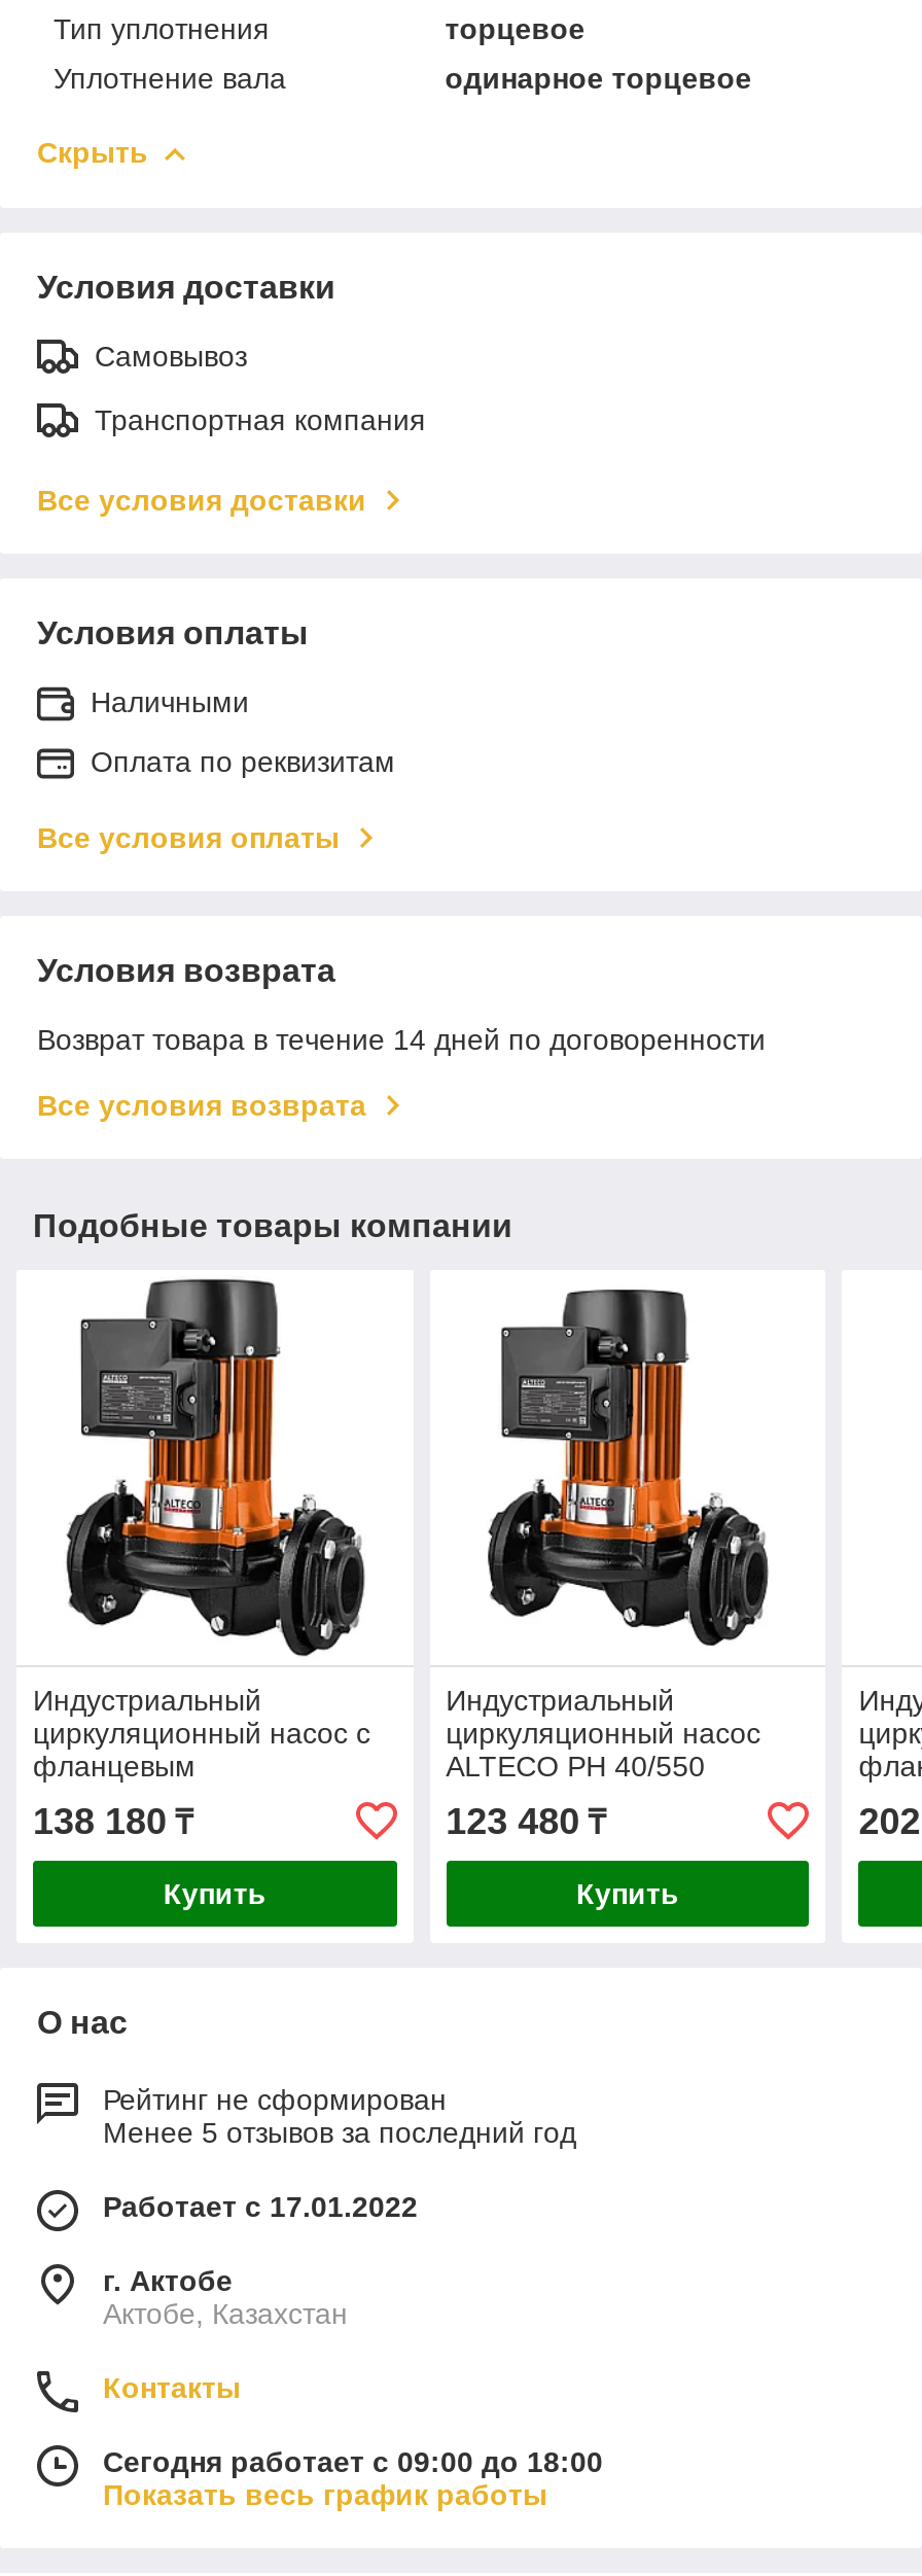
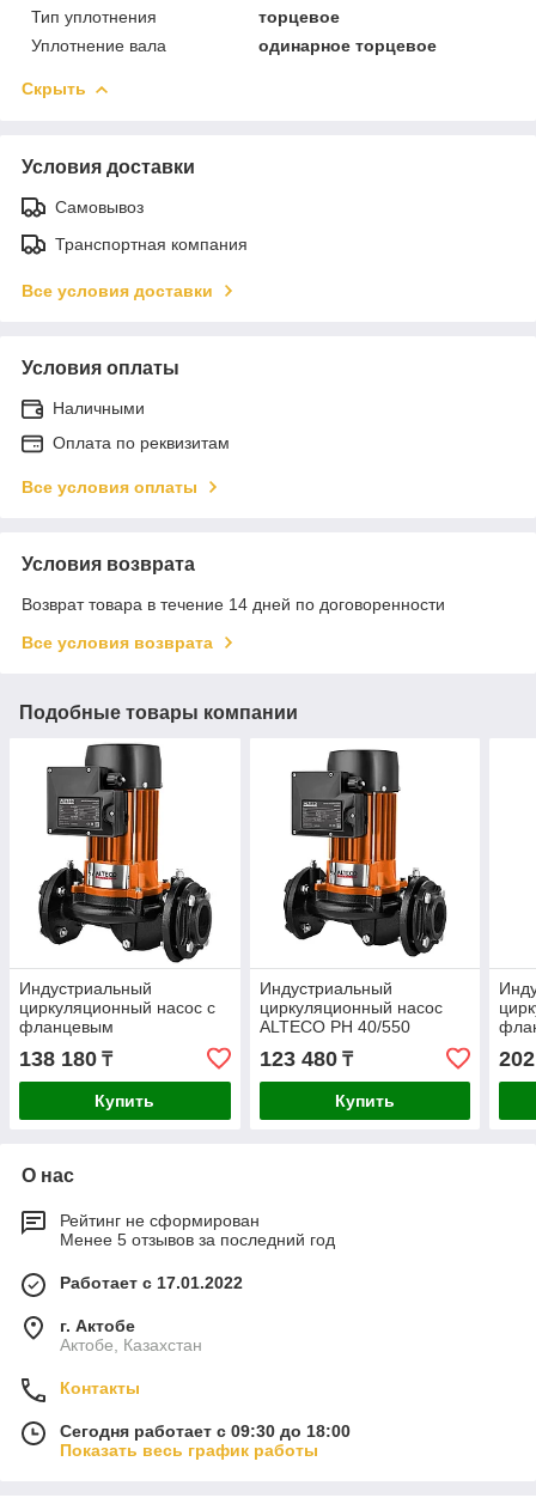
- Сегодня работает с 09:00 до 18:00
+ Сегодня работает с 09:30 до 18:00
